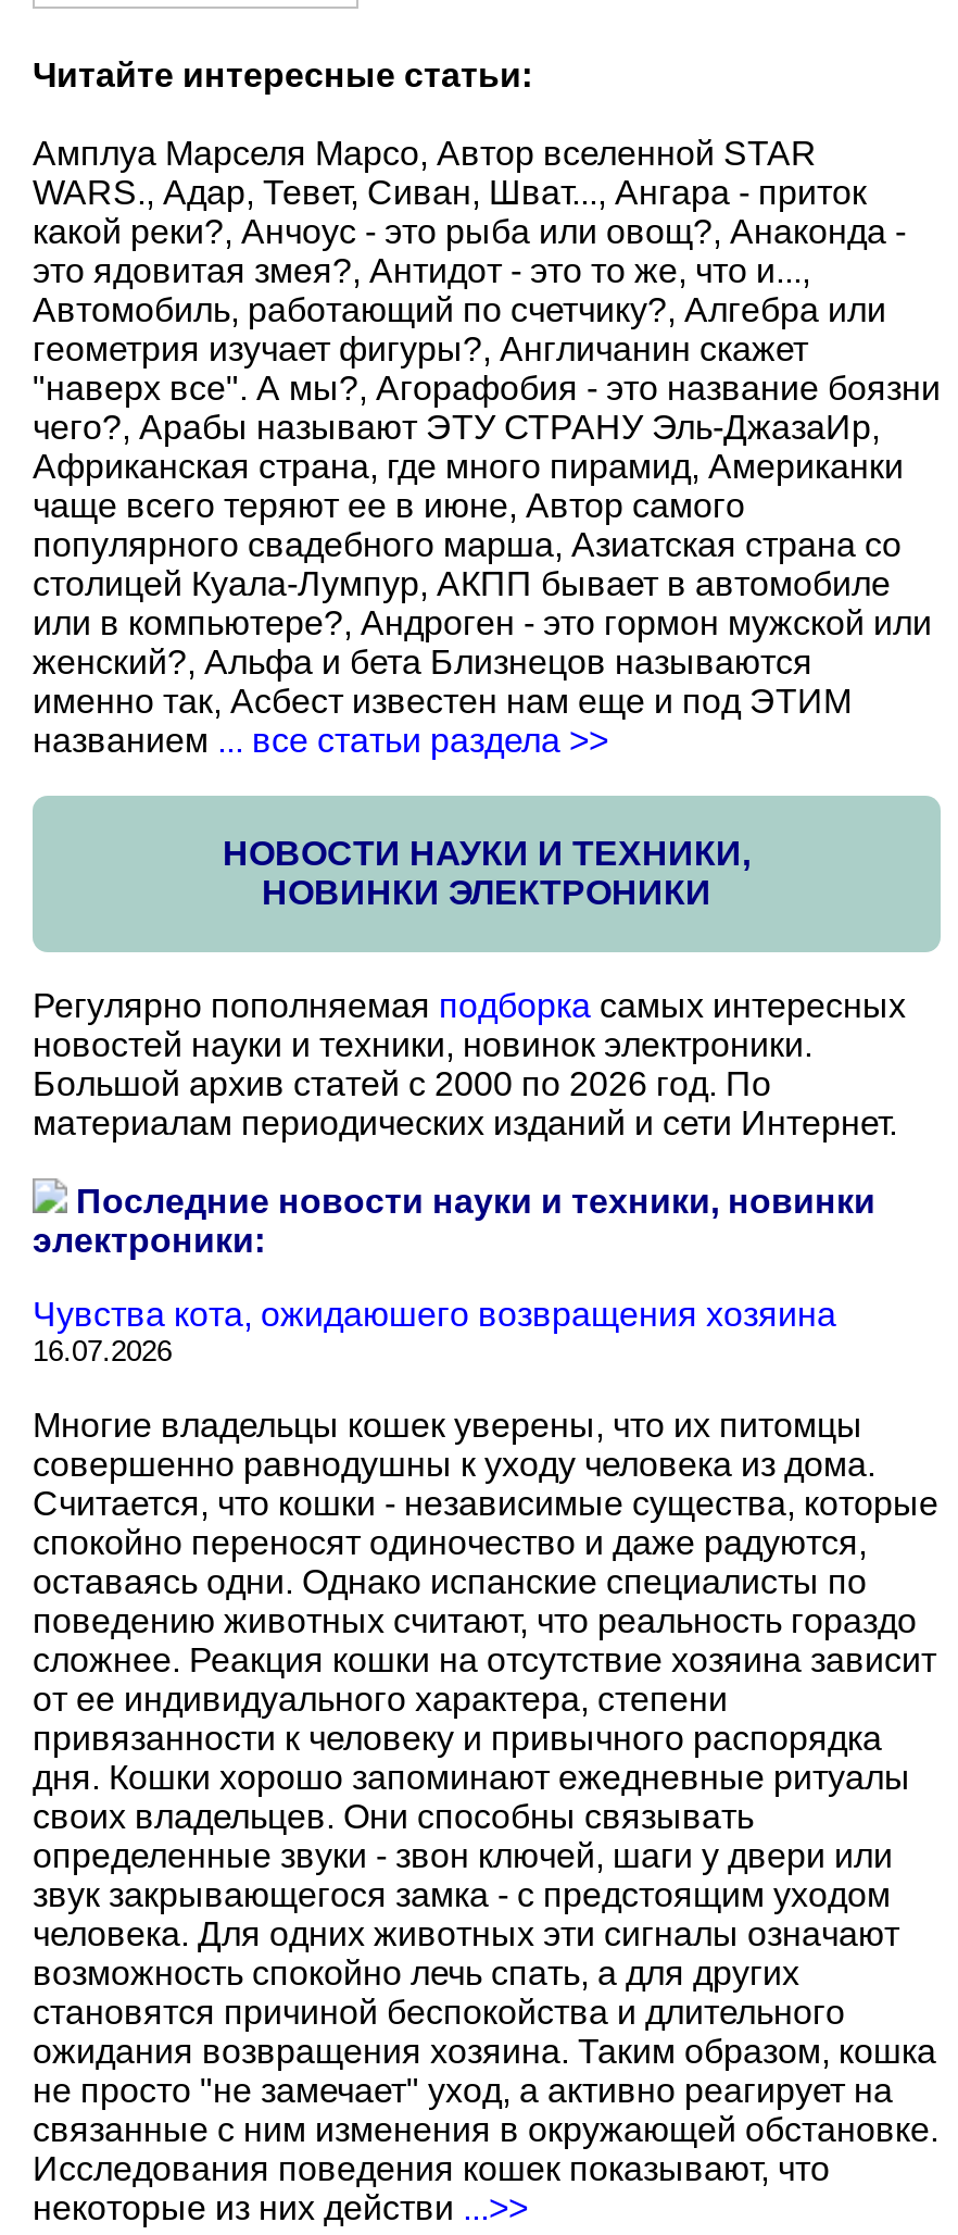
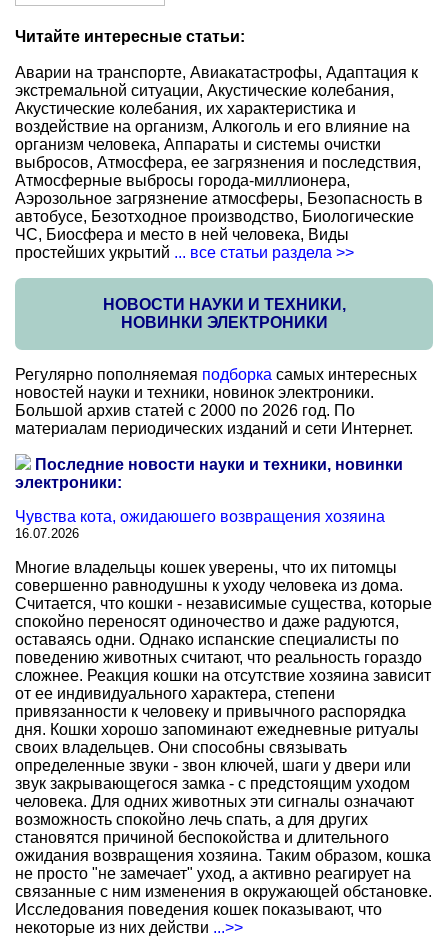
- Амплуа Марселя Марсо, Автор вселенной STAR
- WARS., Адар, Тевет, Сиван, Шват..., Ангара - приток
- какой реки?, Анчоус - это рыба или овощ?, Анаконда -
- это ядовитая змея?, Антидот - это то же, что и...,
- Автомобиль, работающий по счетчику?, Алгебра или
- геометрия изучает фигуры?, Англичанин скажет
- "наверх все". А мы?, Агорафобия - это название боязни
- чего?, Арабы называют ЭТУ СТРАНУ Эль-ДжазаИр,
- Африканская страна, где много пирамид, Американки
- чаще всего теряют ее в июне, Автор самого
- популярного свадебного марша, Азиатская страна со
- столицей Куала-Лумпур, АКПП бывает в автомобиле
- или в компьютере?, Андроген - это гормон мужской или
- женский?, Альфа и бета Близнецов называются
- именно так, Асбест известен нам еще и под ЭТИМ
- названием... все статьи раздела >>
+ Аварии на транспорте, Авиакатастрофы, Адаптация к
+ экстремальной ситуации, Акустические колебания,
+ Акустические колебания, их характеристика и
+ воздействие на организм, Алкоголь и его влияние на
+ организм человека, Аппараты и системы очистки
+ выбросов, Атмосфера, ее загрязнения и последствия,
+ Атмосферные выбросы города-миллионера,
+ Аэрозольное загрязнение атмосферы, Безопасность в
+ автобусе, Безотходное производство, Биологические
+ ЧС, Биосфера и место в ней человека, Виды
+ простейших укрытий... все статьи раздела >>
